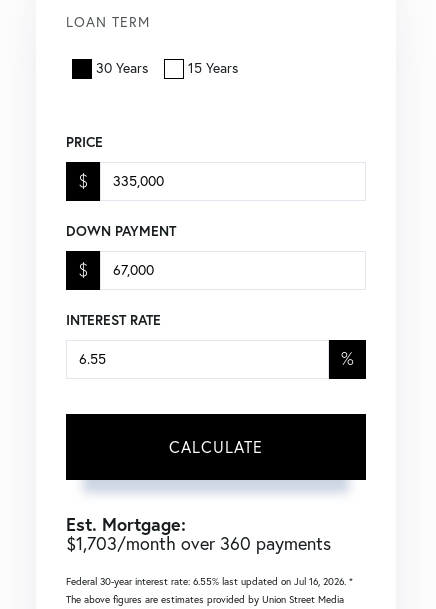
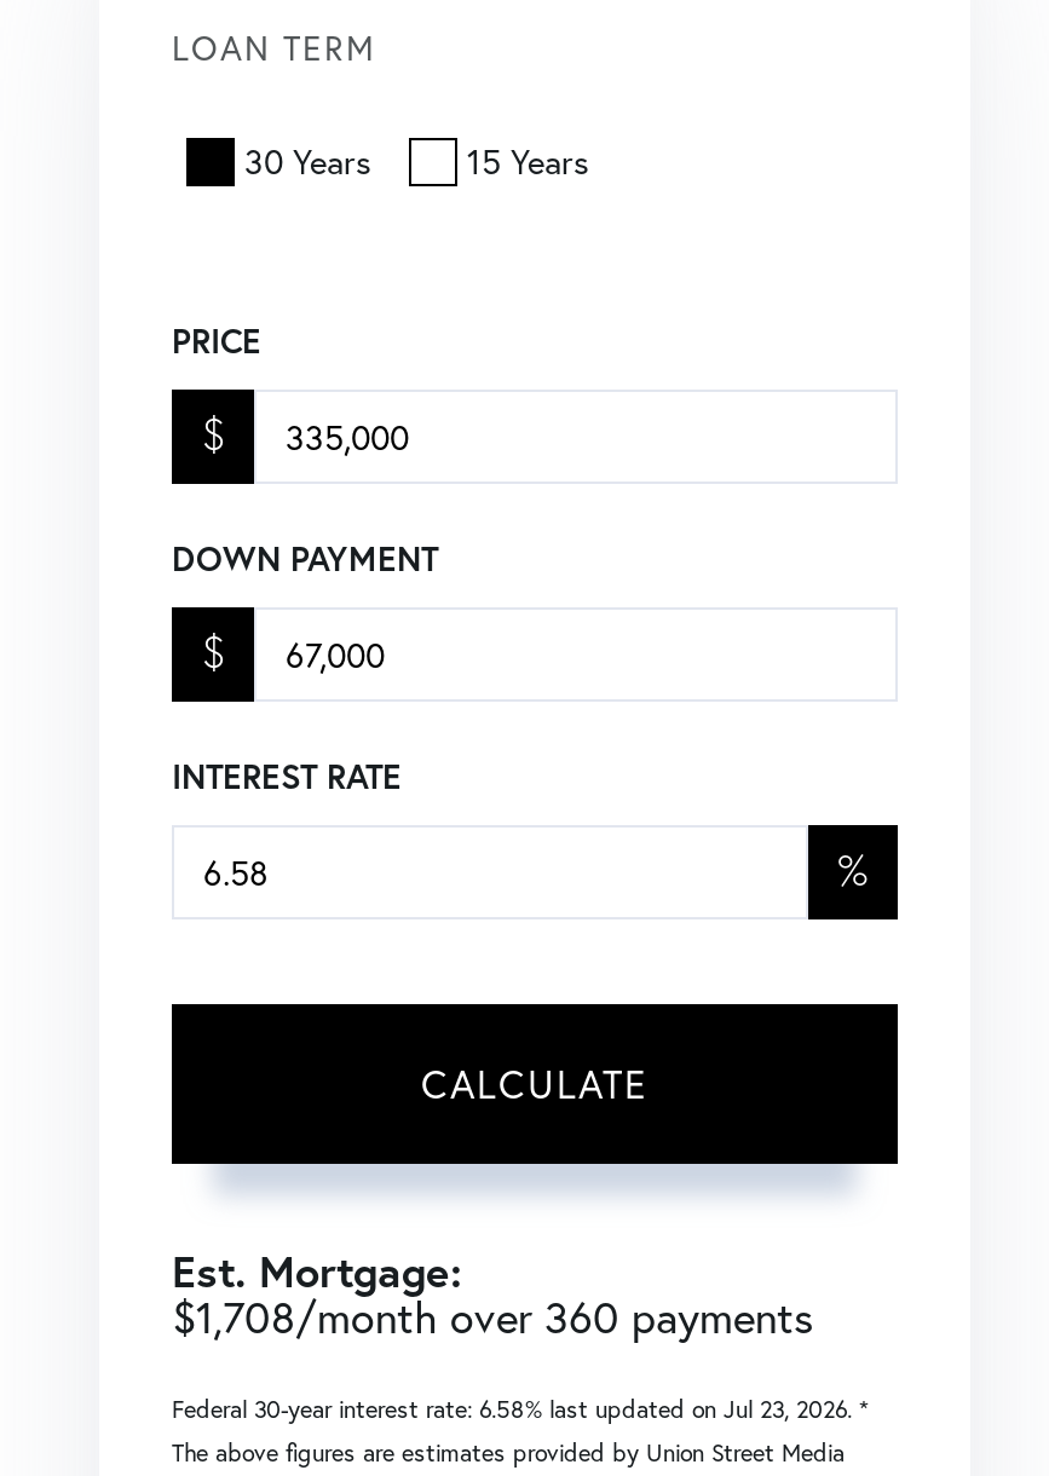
- $1,703/month over 360 payments
+ $1,708/month over 360 payments

- Federal 30-year interest rate: 6.55% last updated on Jul 16, 2026. *
+ Federal 30-year interest rate: 6.58% last updated on Jul 23, 2026. *
